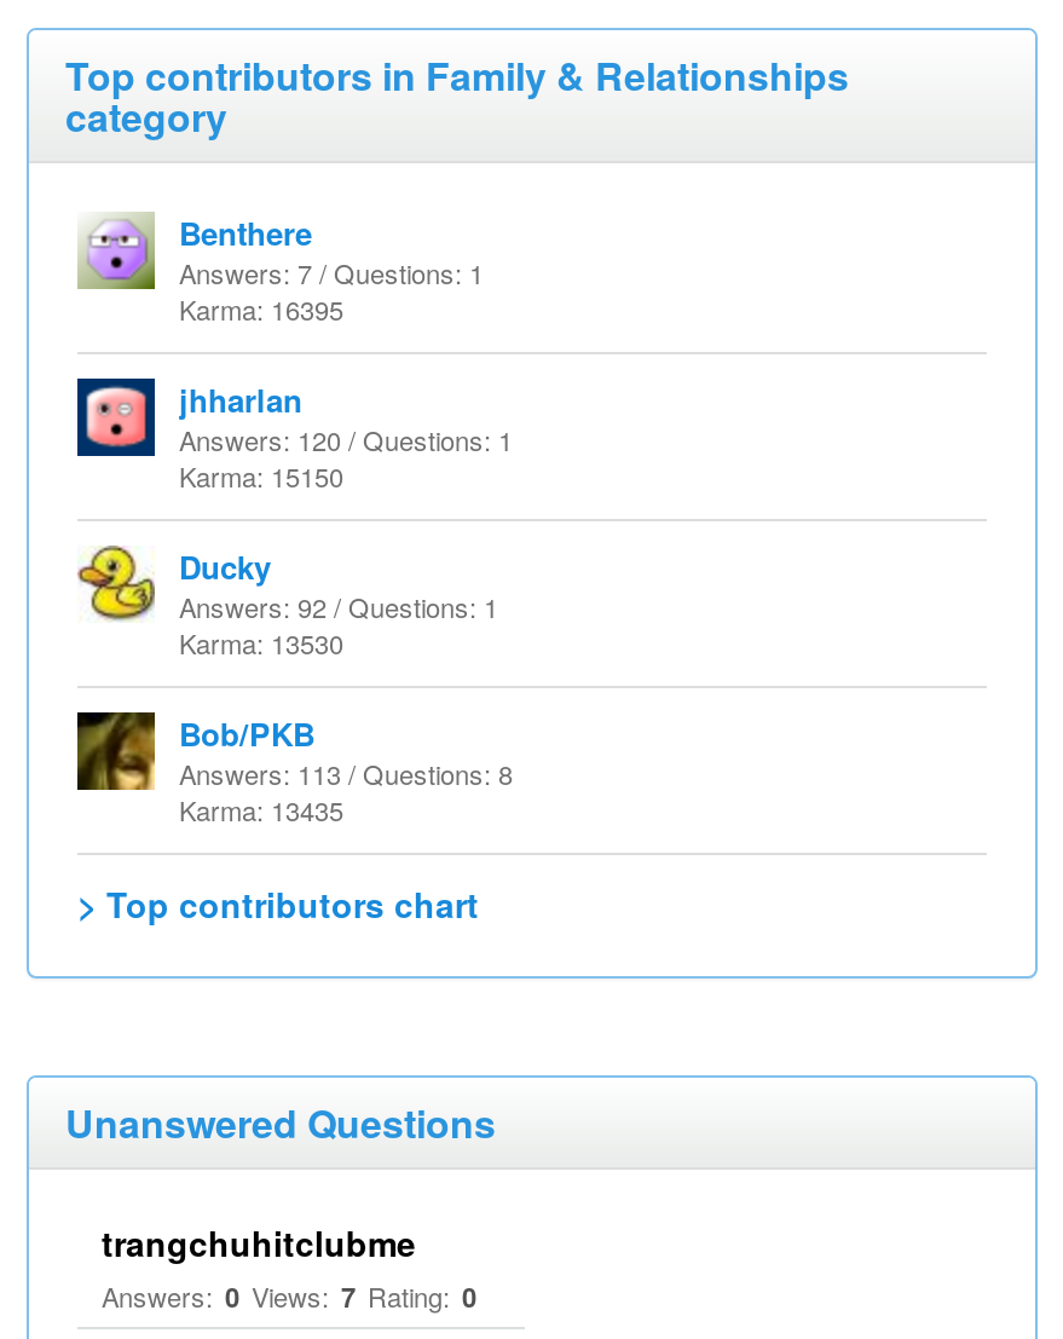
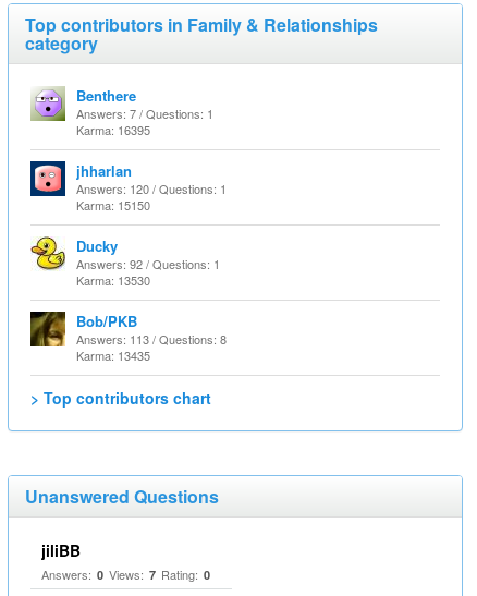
- trangchuhitclubme
+ jiliBB
